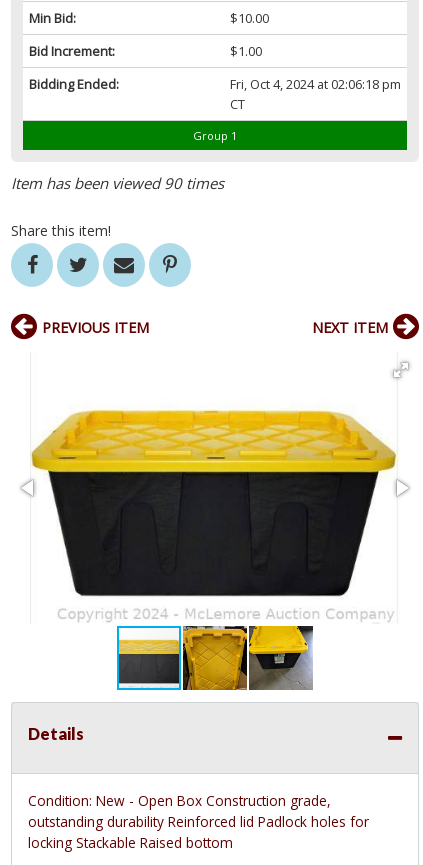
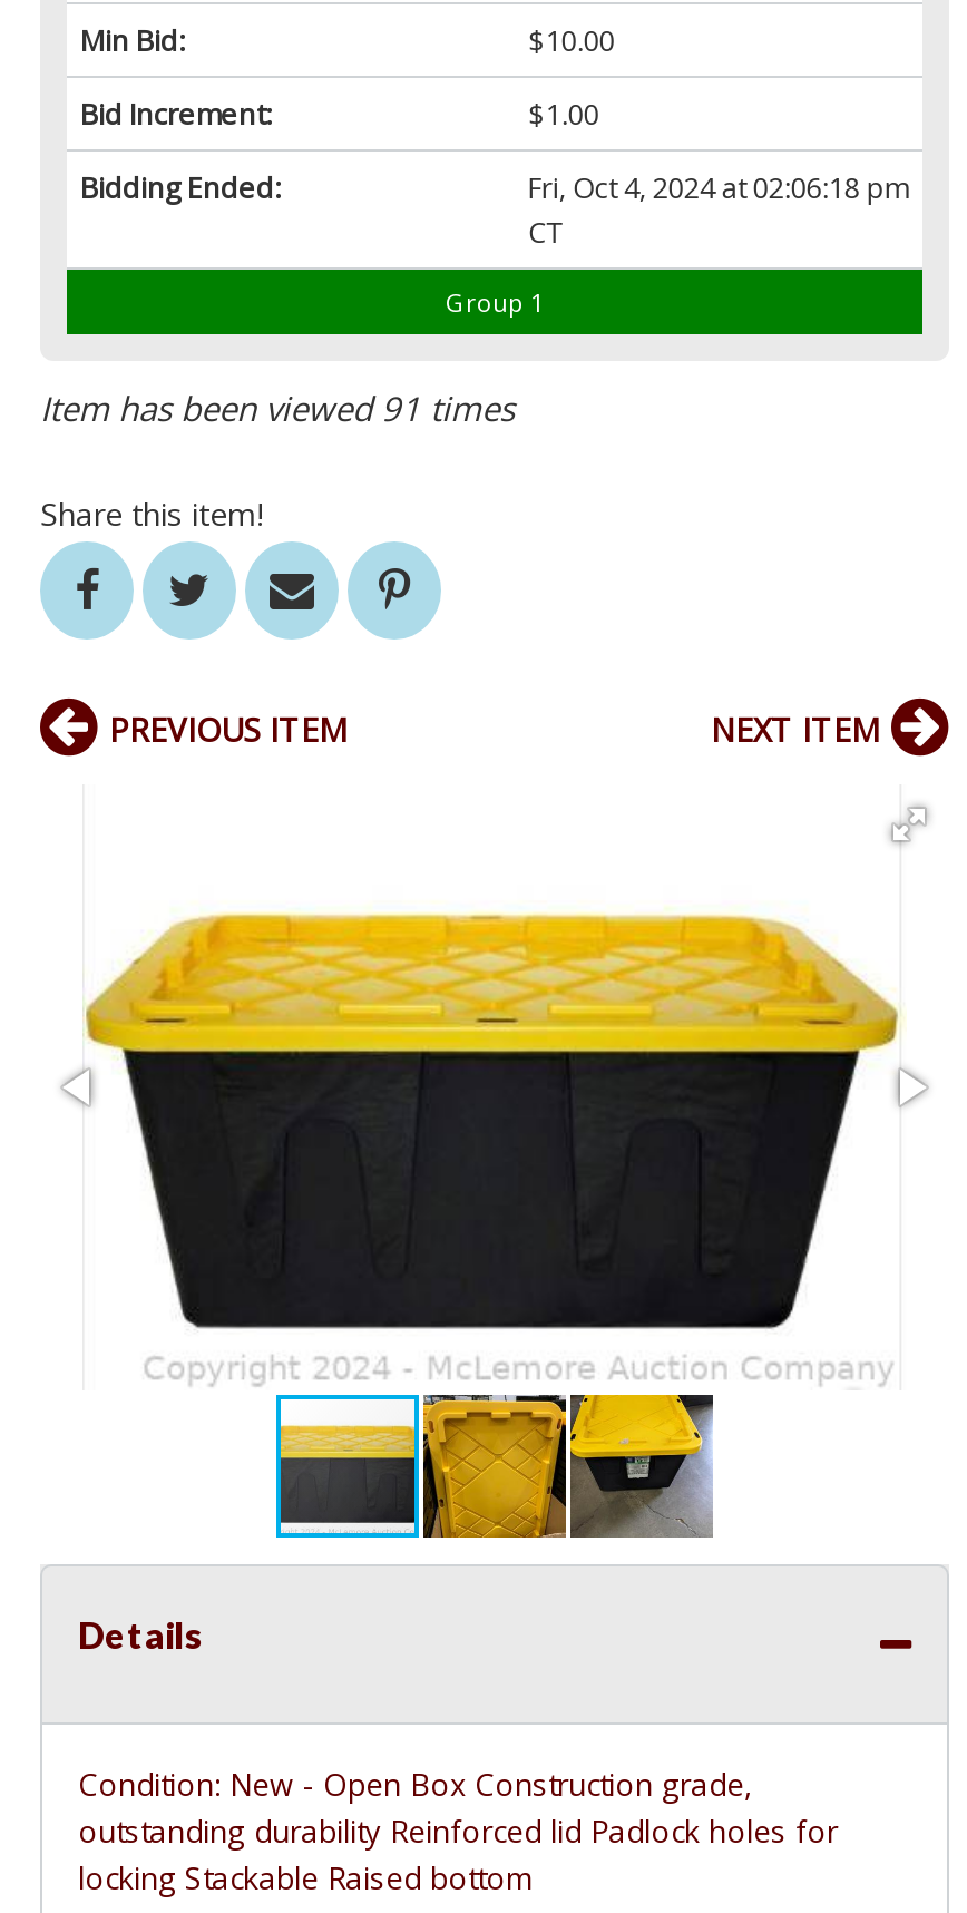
- Item has been viewed 90 times
+ Item has been viewed 91 times
